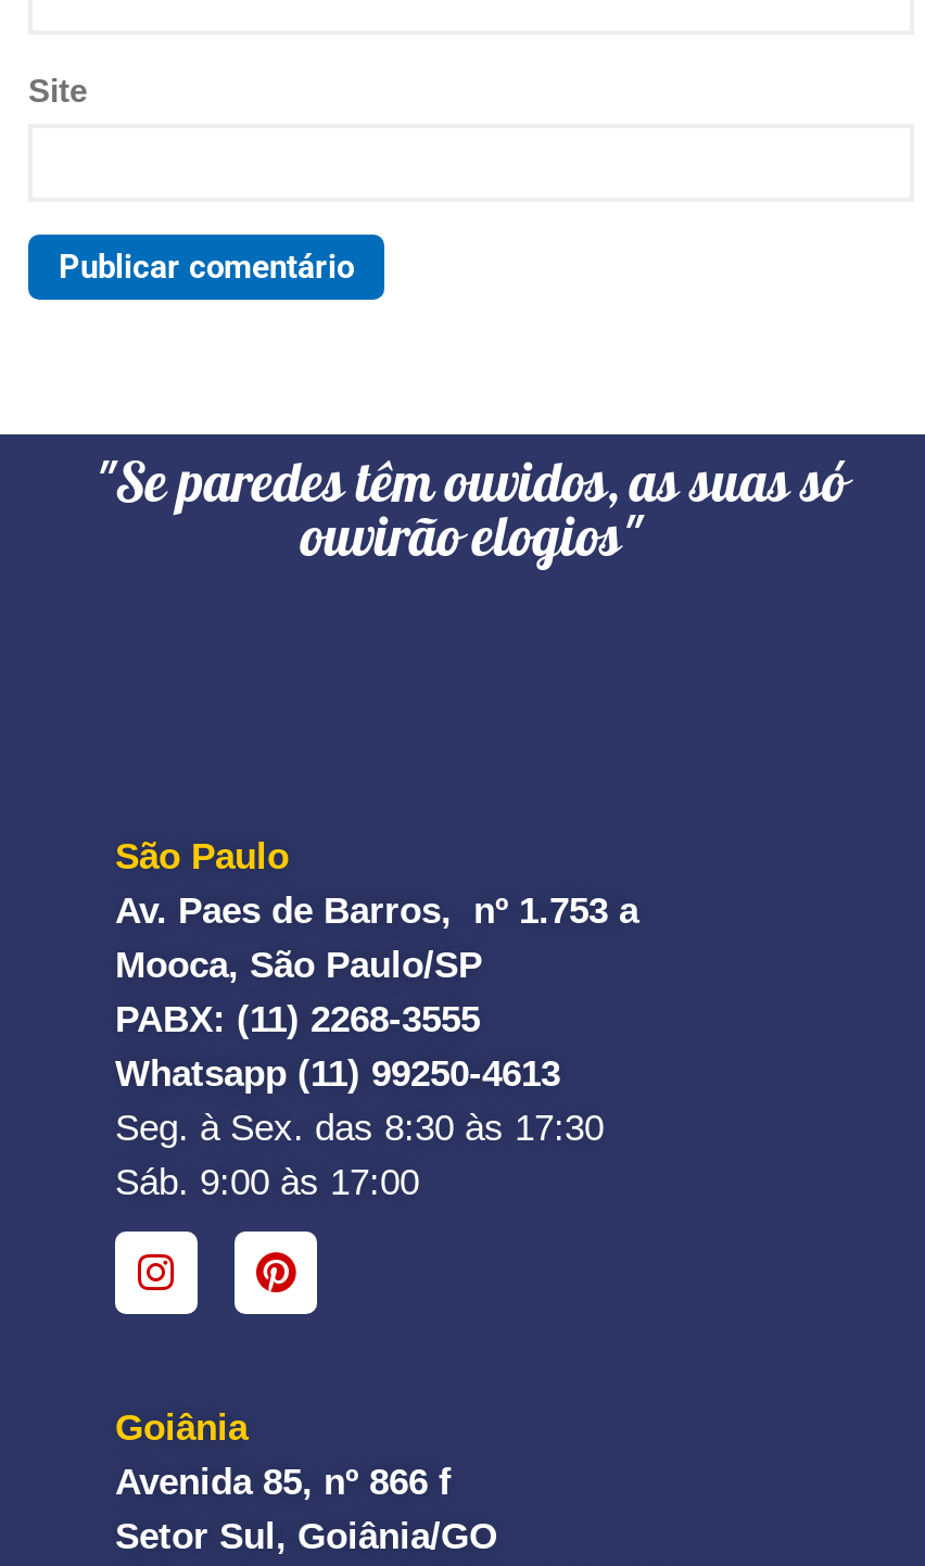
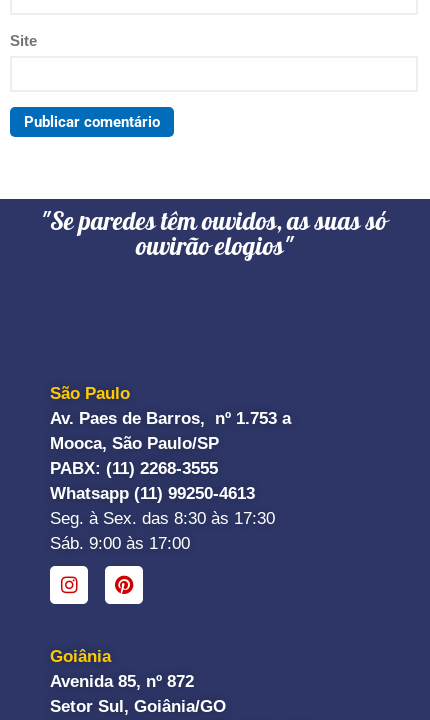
- Avenida 85, nº 866 f
+ Avenida 85, nº 872
